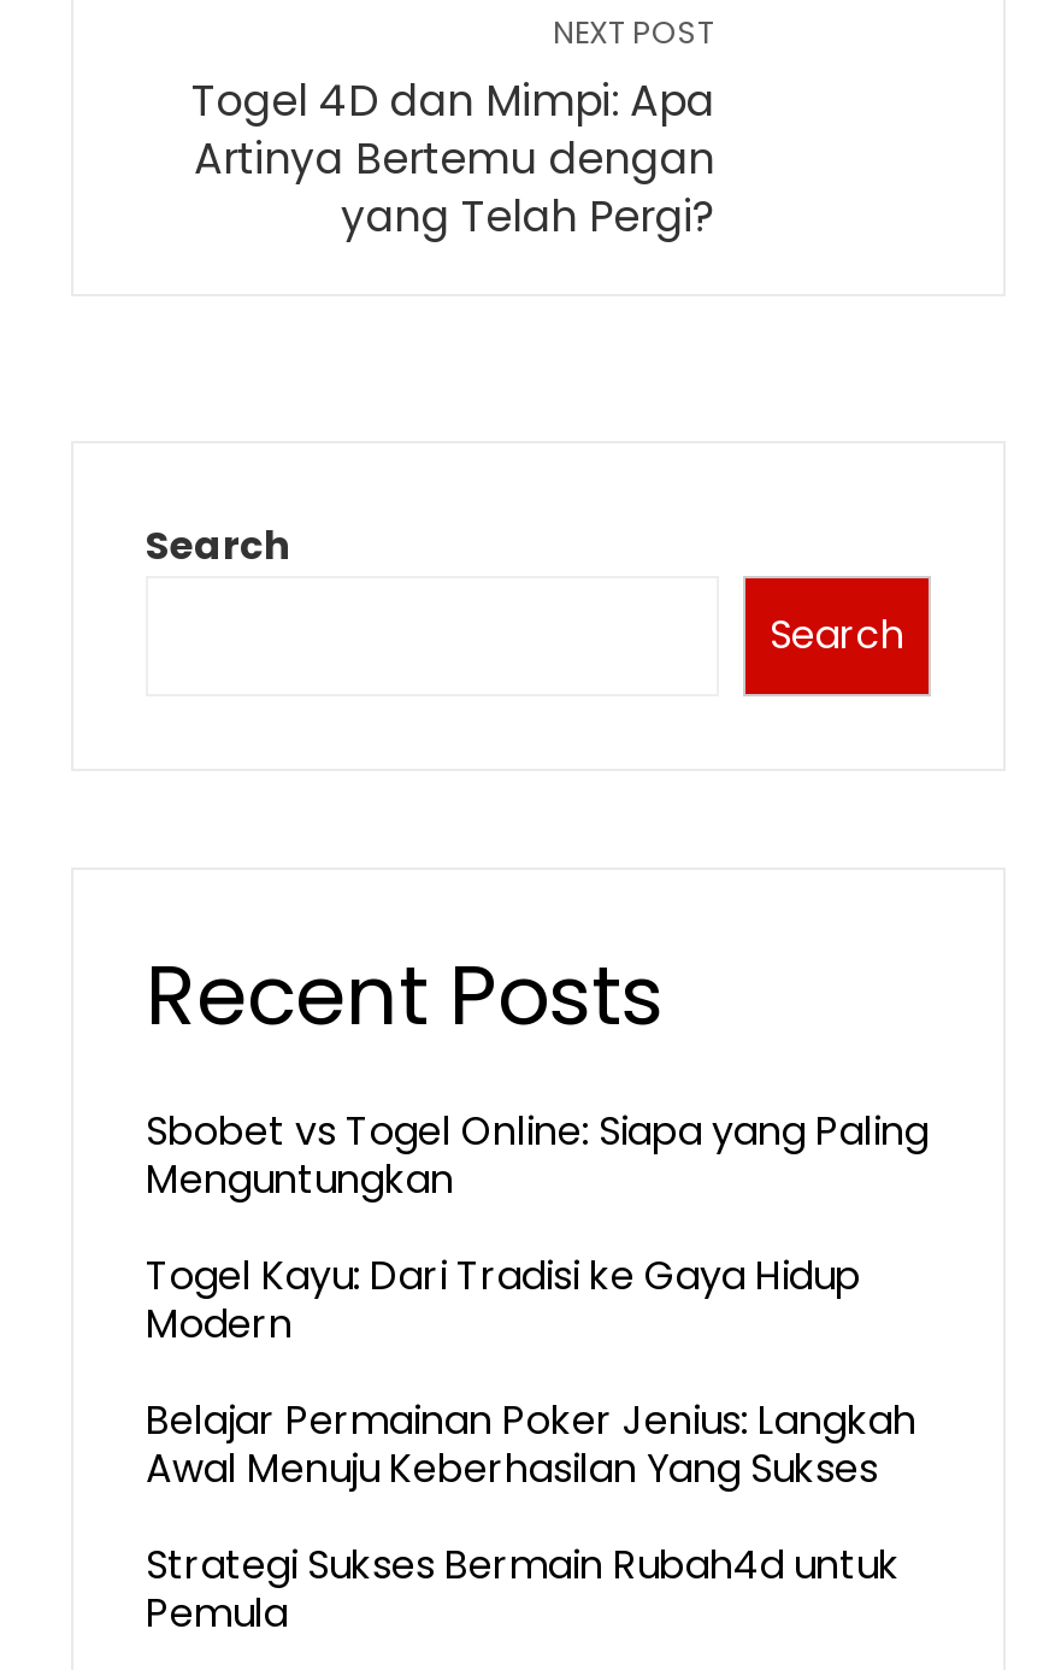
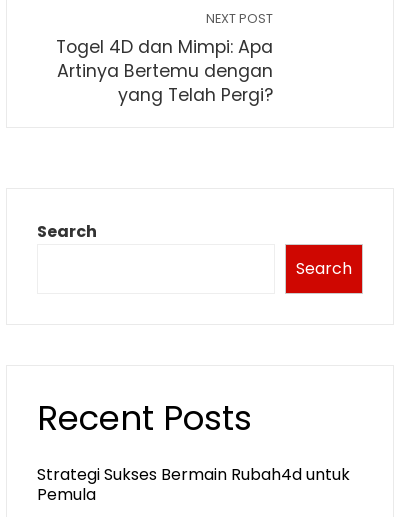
- Sbobet vs Togel Online: Siapa yang Paling
- Menguntungkan
- Togel Kayu: Dari Tradisi ke Gaya Hidup
- Modern
- Belajar Permainan Poker Jenius: Langkah
- Awal Menuju Keberhasilan Yang Sukses
